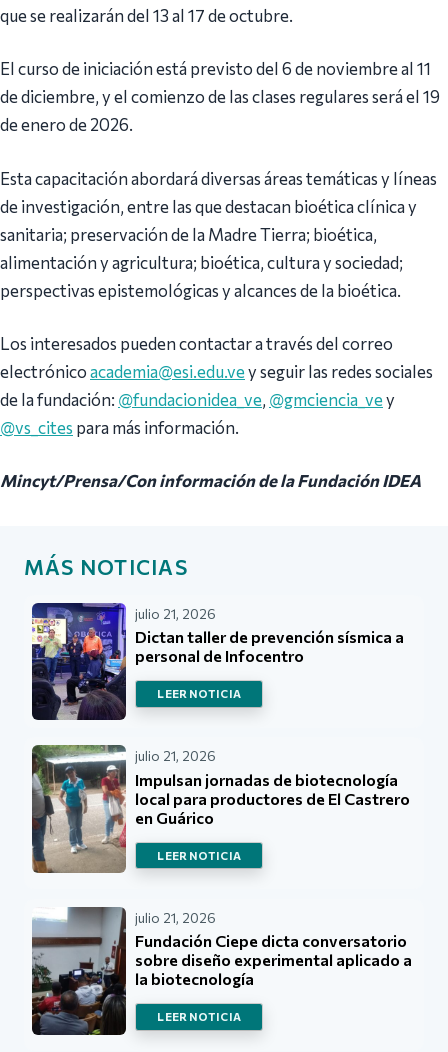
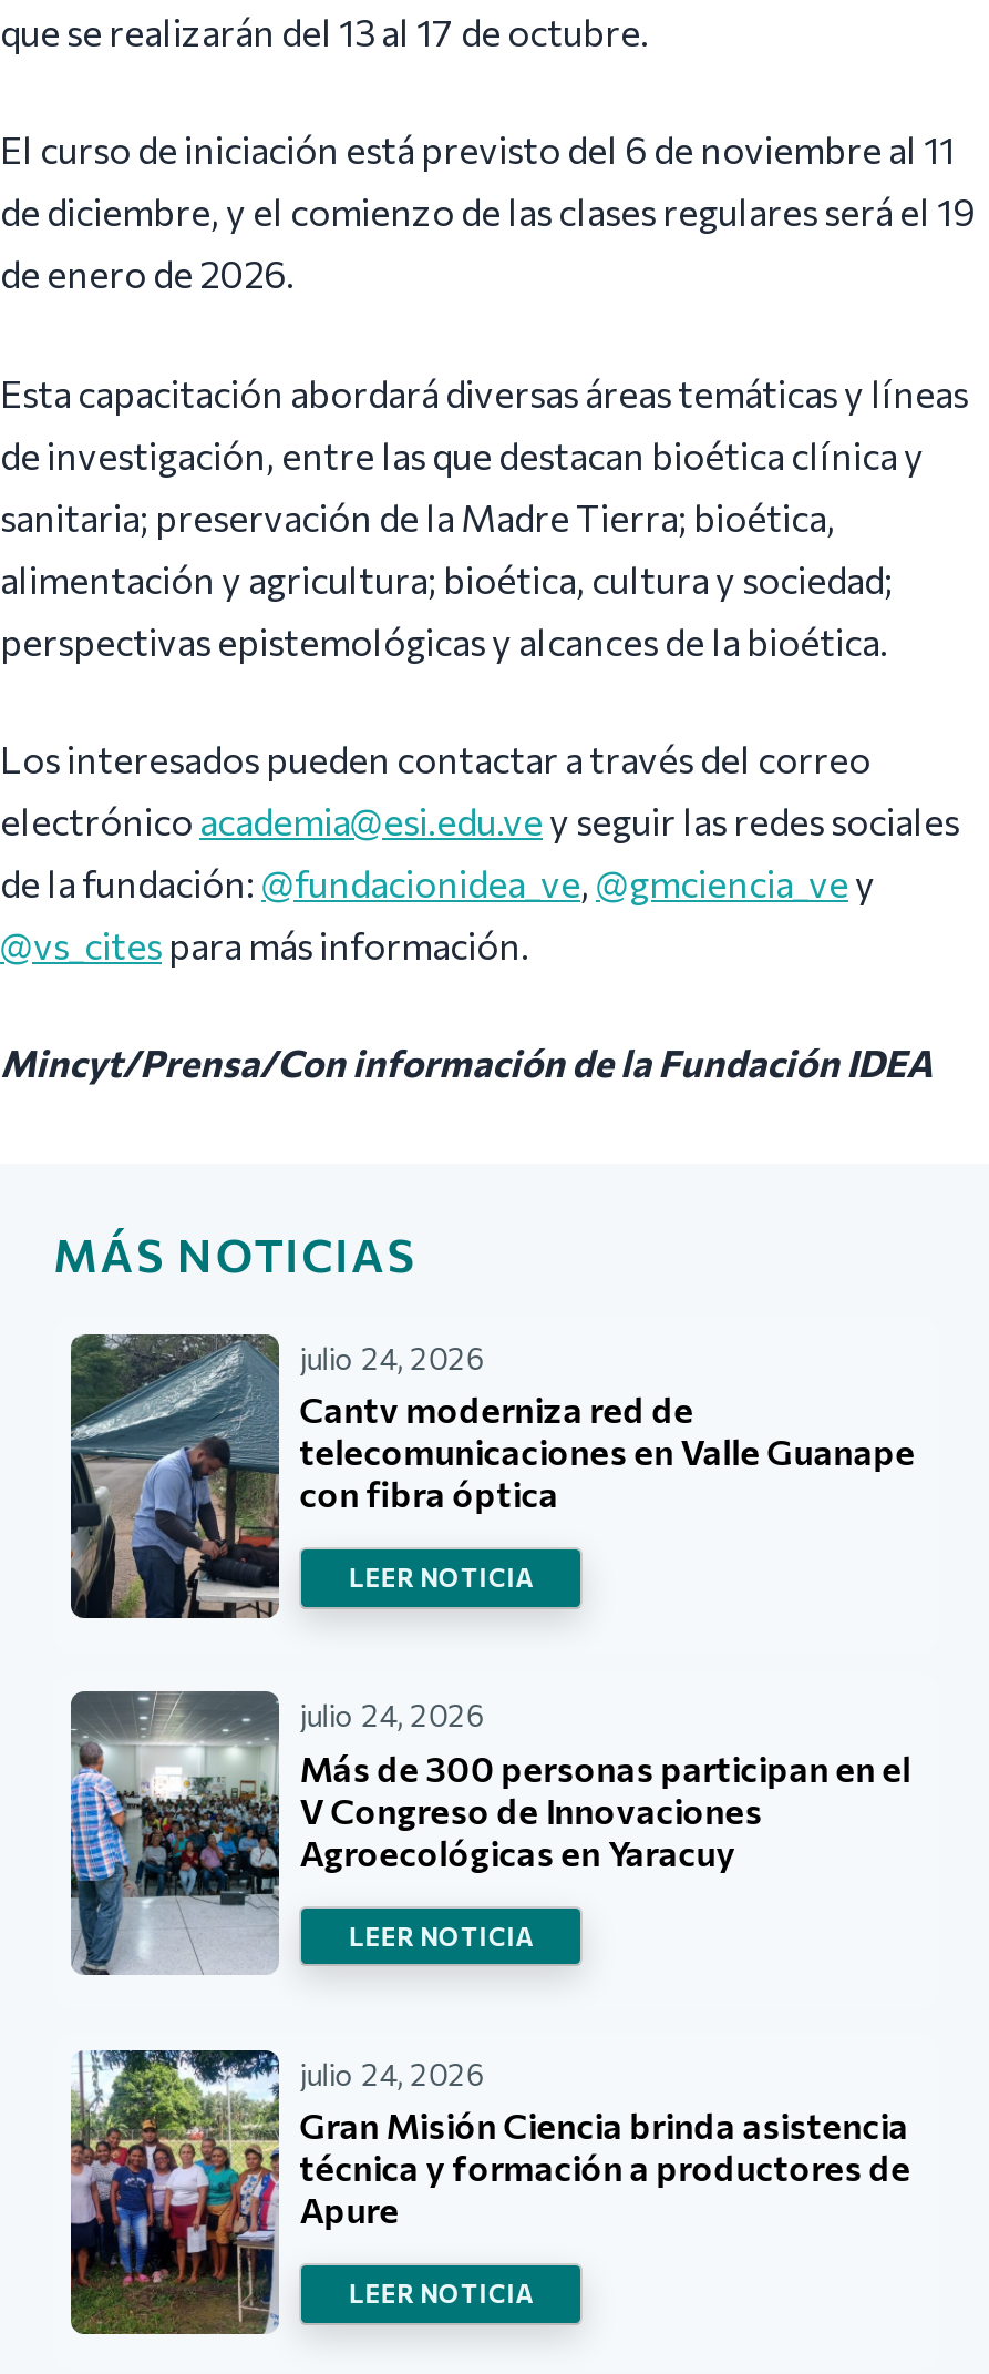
- [image]
- julio 21, 2026
- Dictan taller de prevención sísmica a
- personal de Infocentro
+ [image]
+ julio 24, 2026
+ Cantv moderniza red de
+ telecomunicaciones en Valle Guanape
+ con fibra óptica

- [image]
- julio 21, 2026
- Impulsan jornadas de biotecnología
- local para productores de El Castrero
- en Guárico
+ [image]
+ julio 24, 2026
+ Más de 300 personas participan en el
+ V Congreso de Innovaciones
+ Agroecológicas en Yaracuy

- [image]
- julio 21, 2026
- Fundación Ciepe dicta conversatorio
- sobre diseño experimental aplicado a
- la biotecnología
+ [image]
+ julio 24, 2026
+ Gran Misión Ciencia brinda asistencia
+ técnica y formación a productores de
+ Apure
